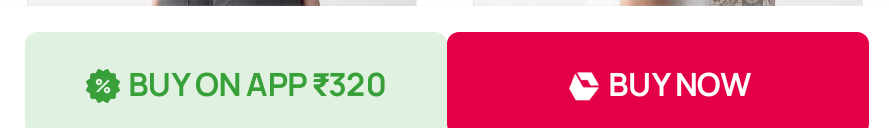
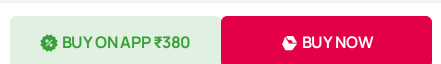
- BUY ON APP ₹320
+ BUY ON APP ₹380
